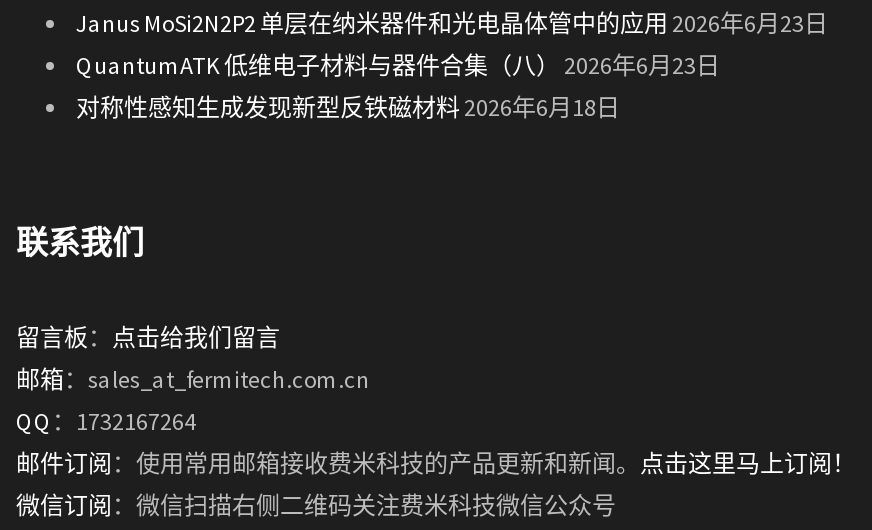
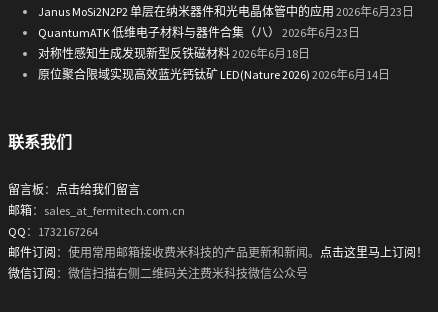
+ 原位聚合限域实现高效蓝光钙钛矿 LED(Nature 2026) 2026年6月14日
